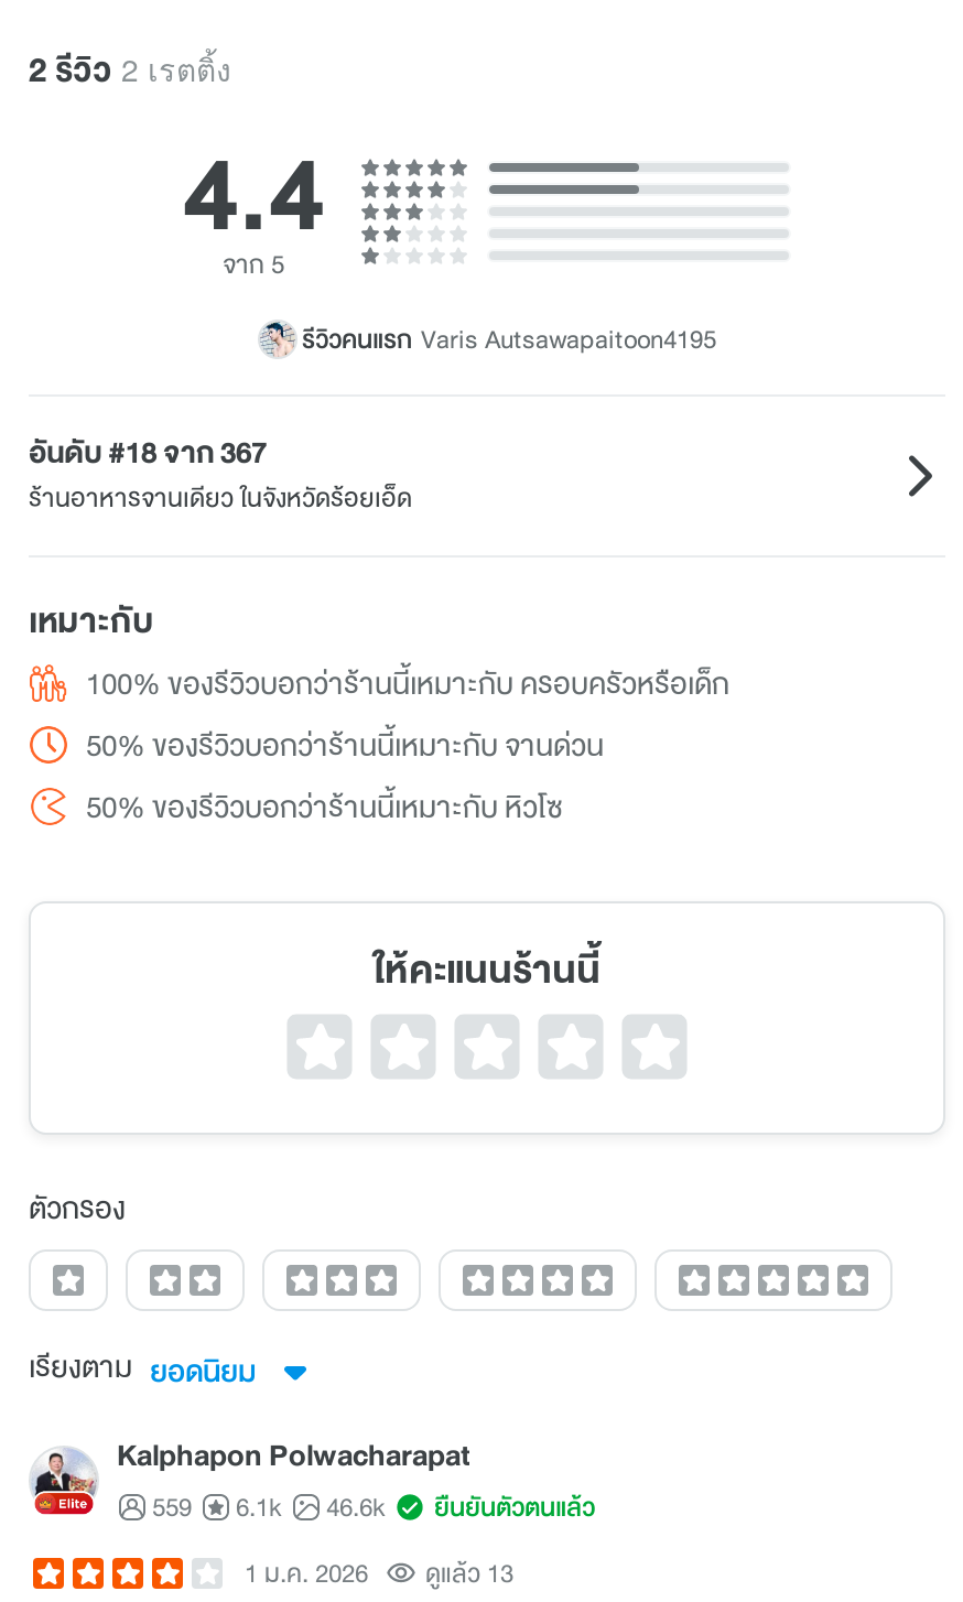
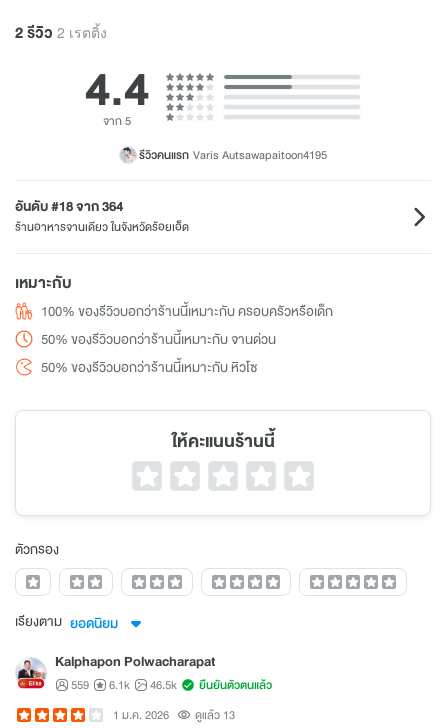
- อันดับ #18 จาก 367
+ อันดับ #18 จาก 364

- 559 6.1k 46.6k ยืนยันตัวตนแล้ว
+ 559 6.1k 46.5k ยืนยันตัวตนแล้ว
